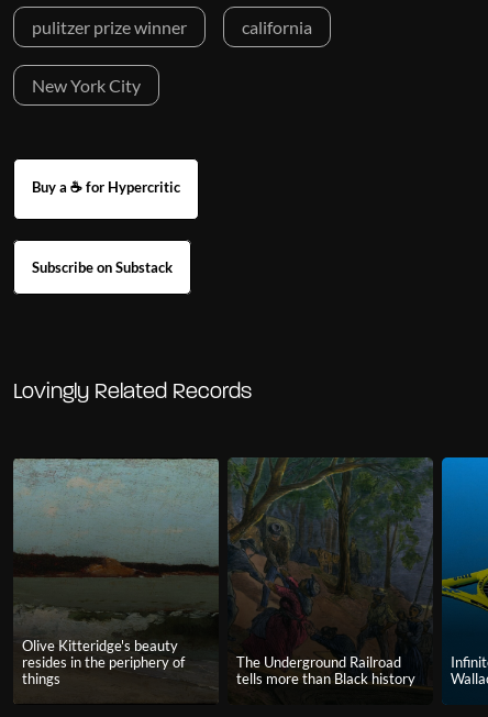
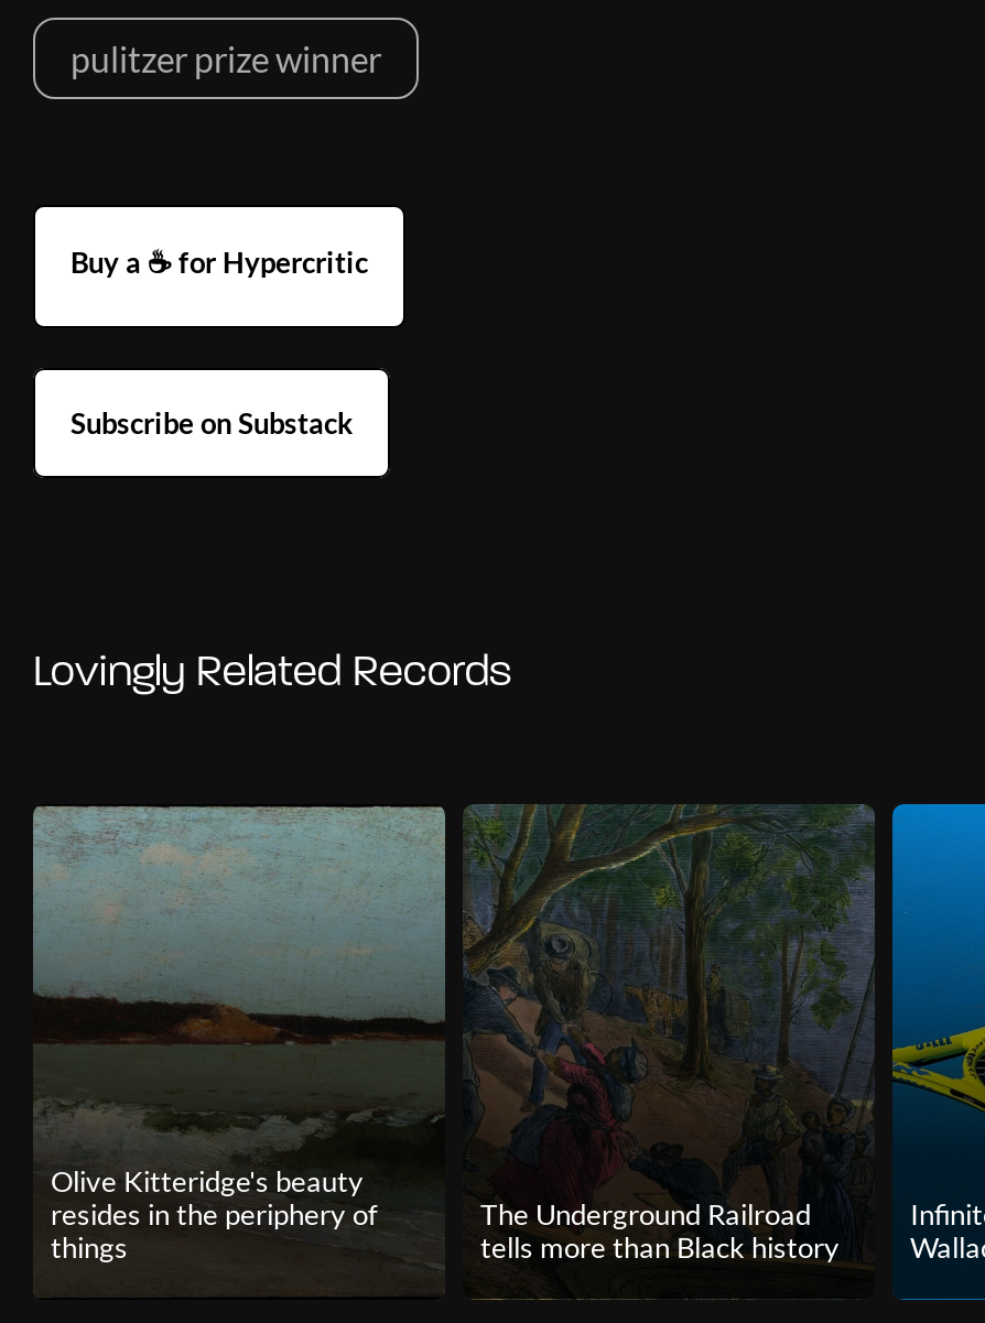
- california
- New York City
